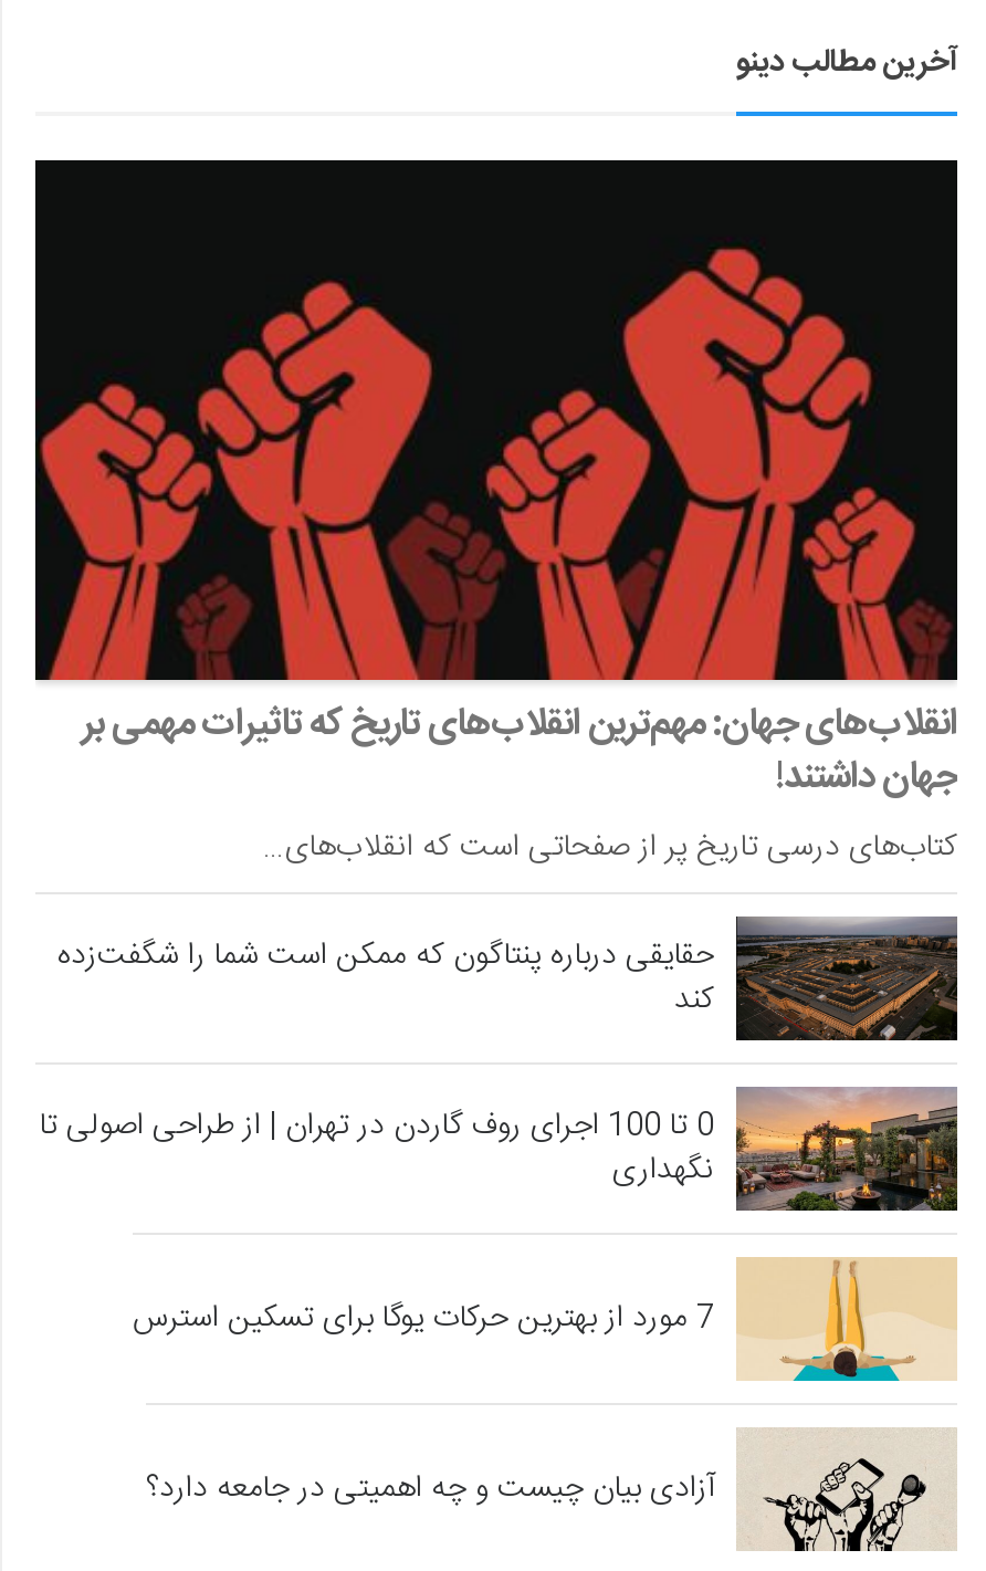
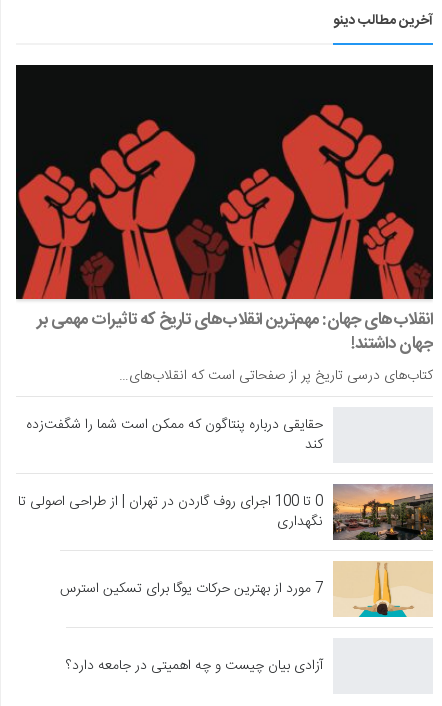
- [image]

- [image]
